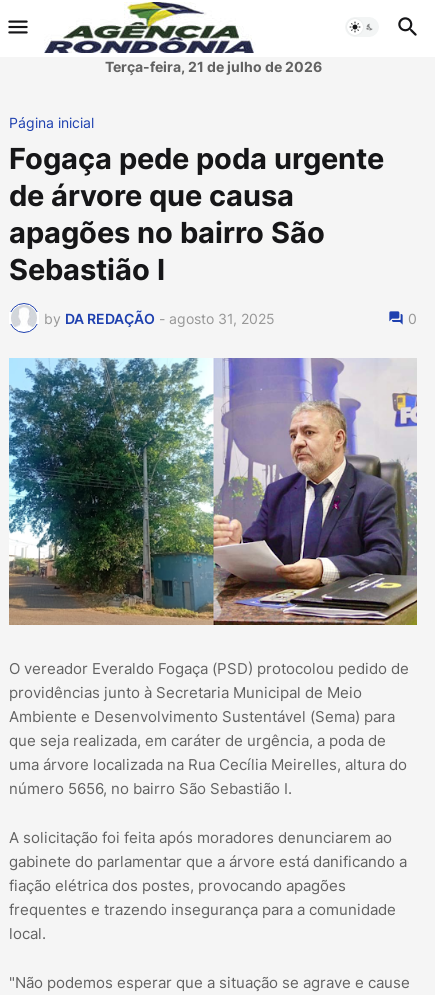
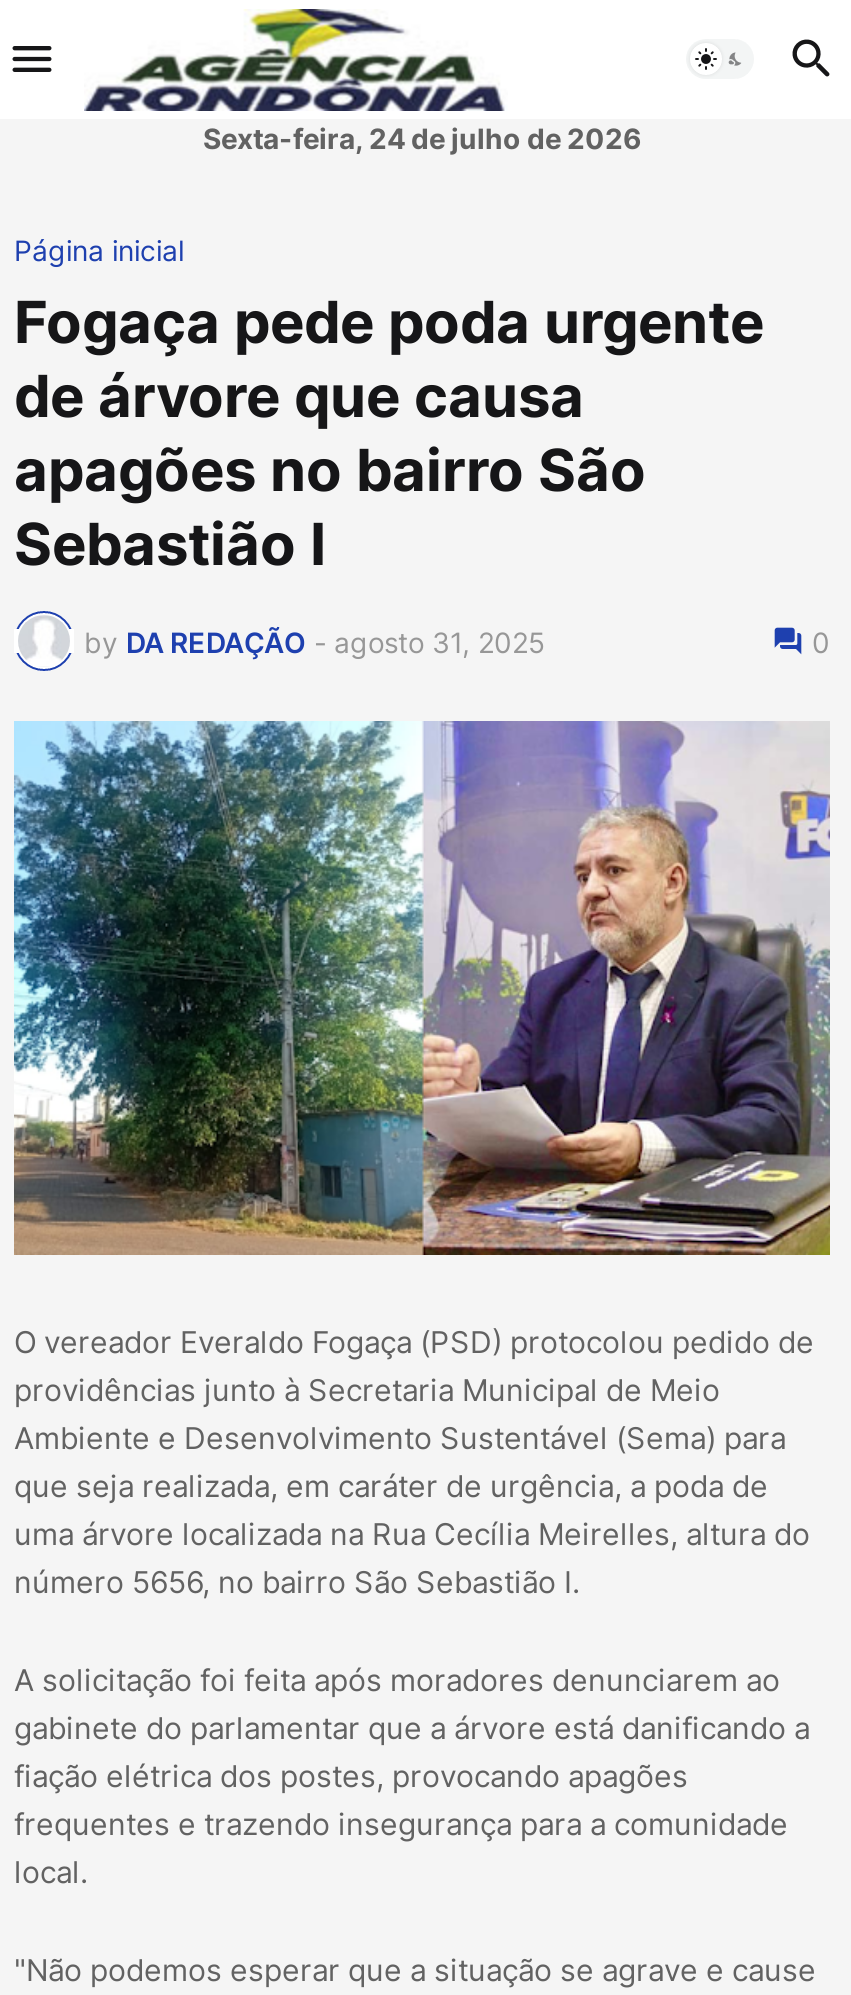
- Terça-feira, 21 de julho de 2026
+ Sexta-feira, 24 de julho de 2026
